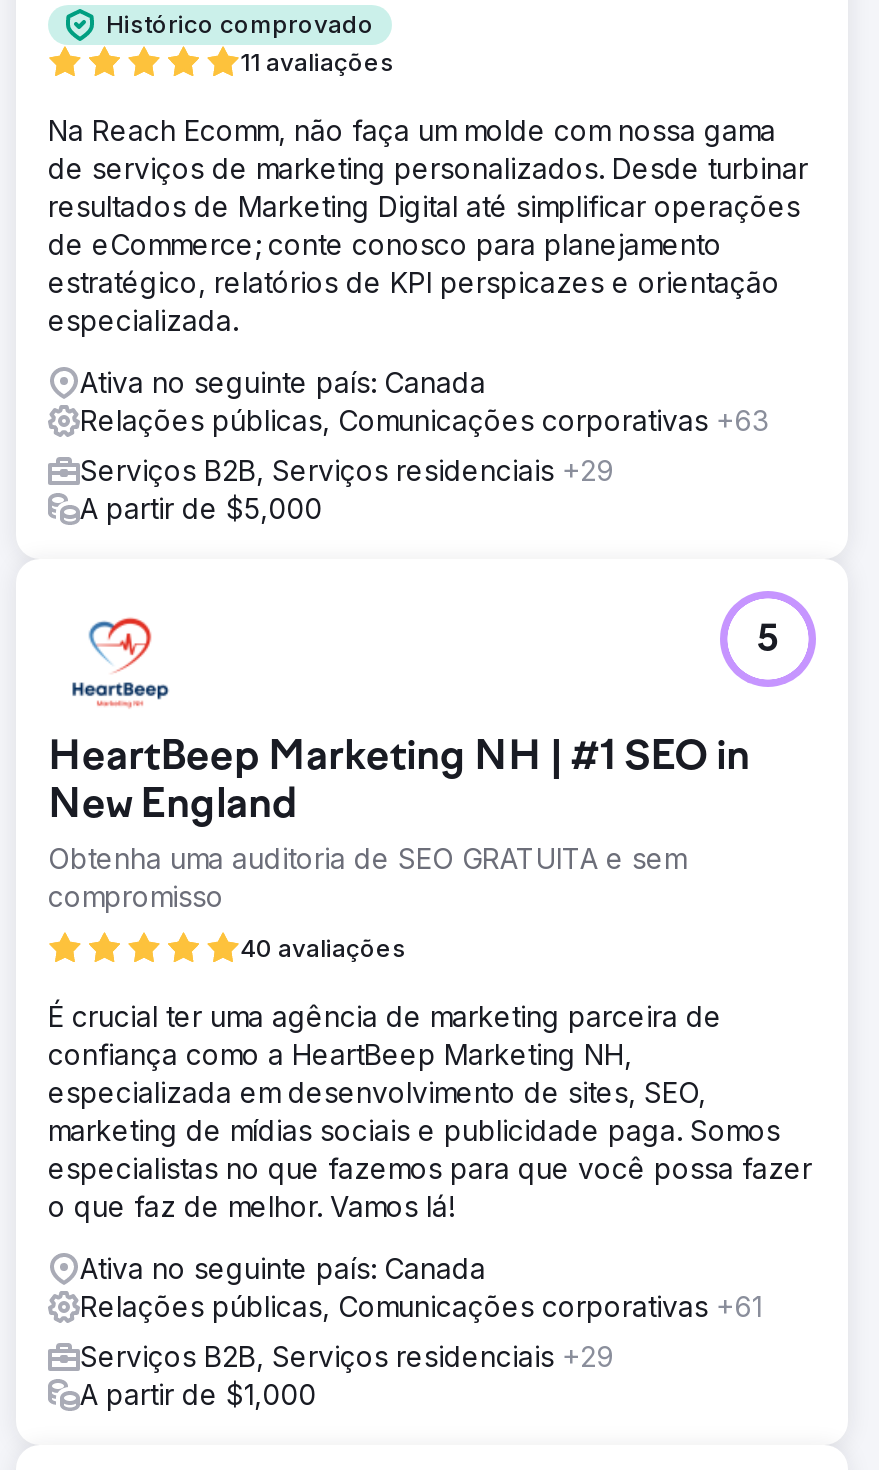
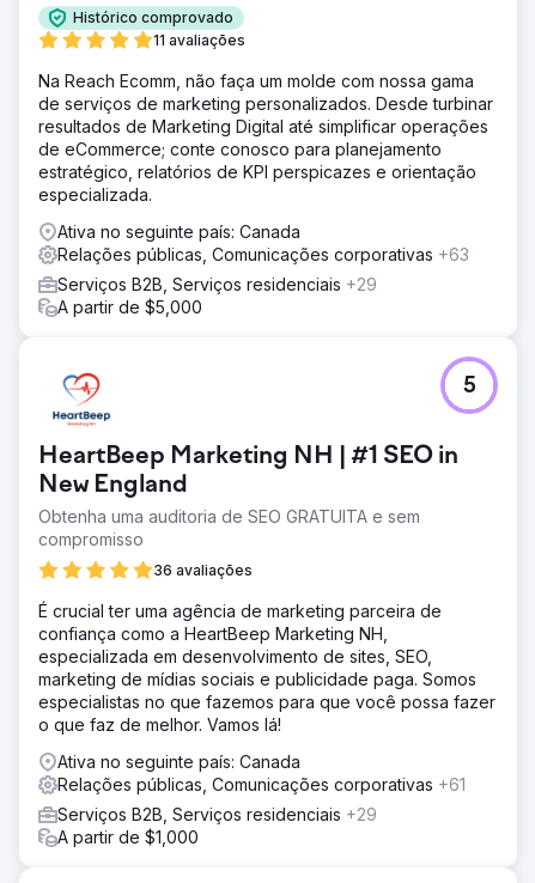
- 40 avaliações
+ 36 avaliações
